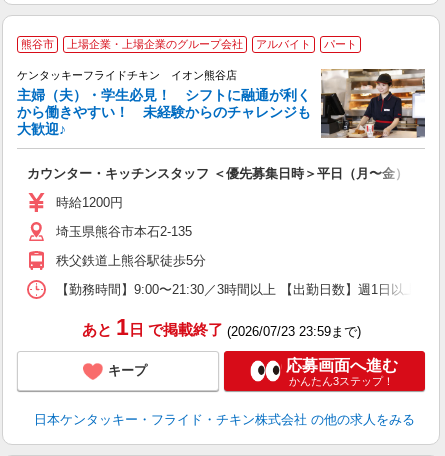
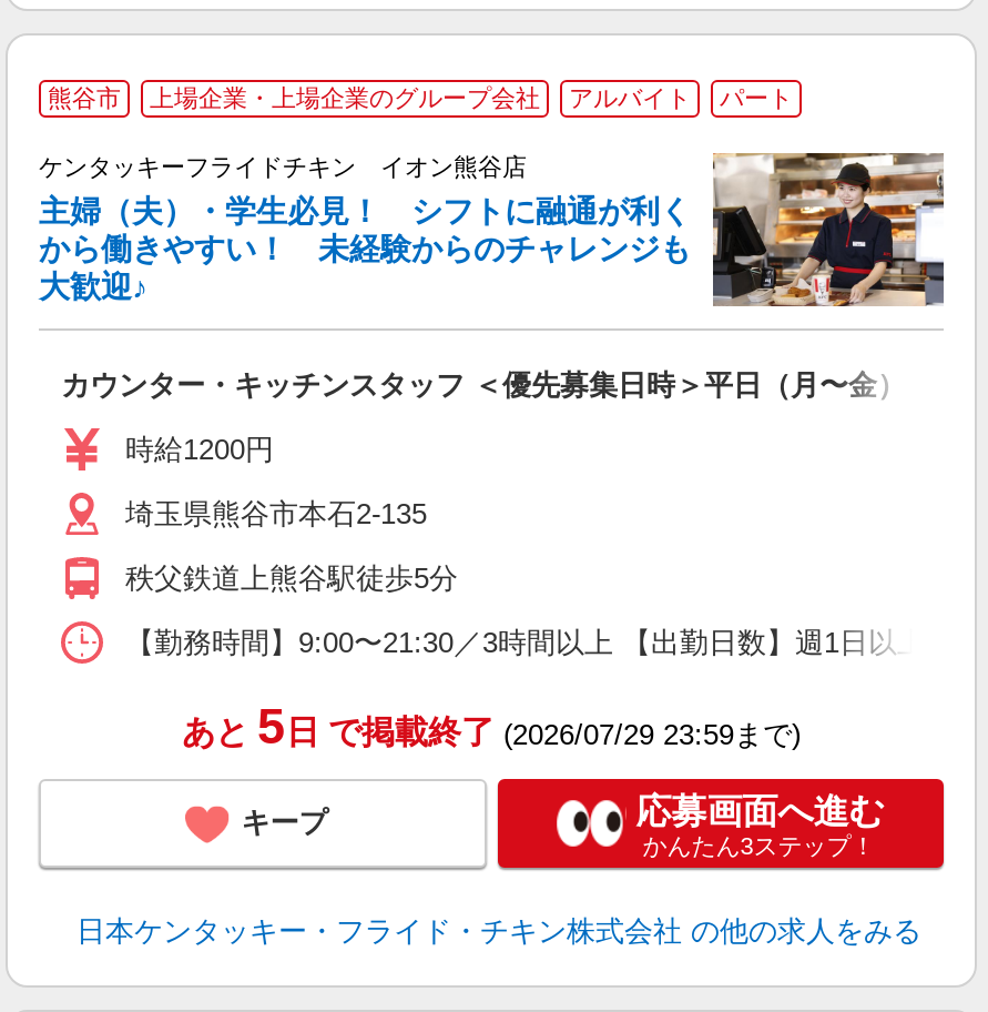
- あと 1日 で掲載終了(2026/07/23 23:59まで)
+ あと 5日 で掲載終了(2026/07/29 23:59まで)
